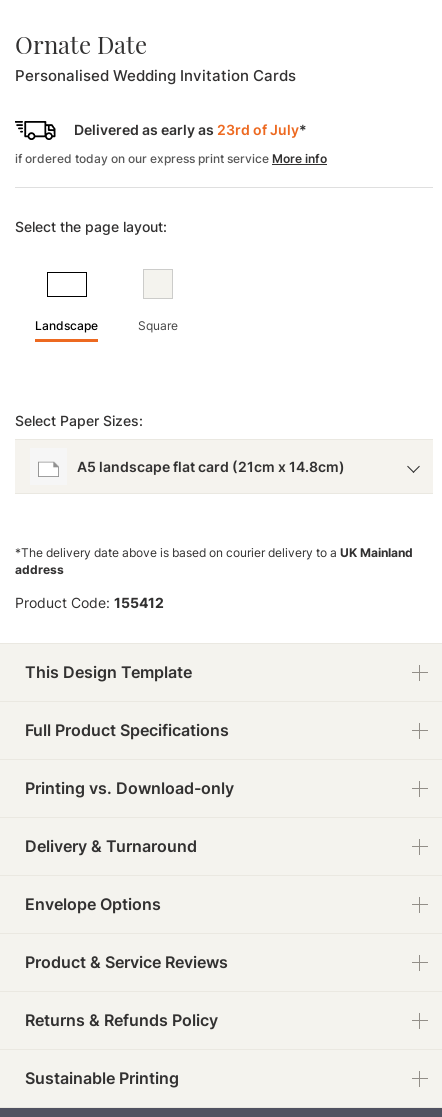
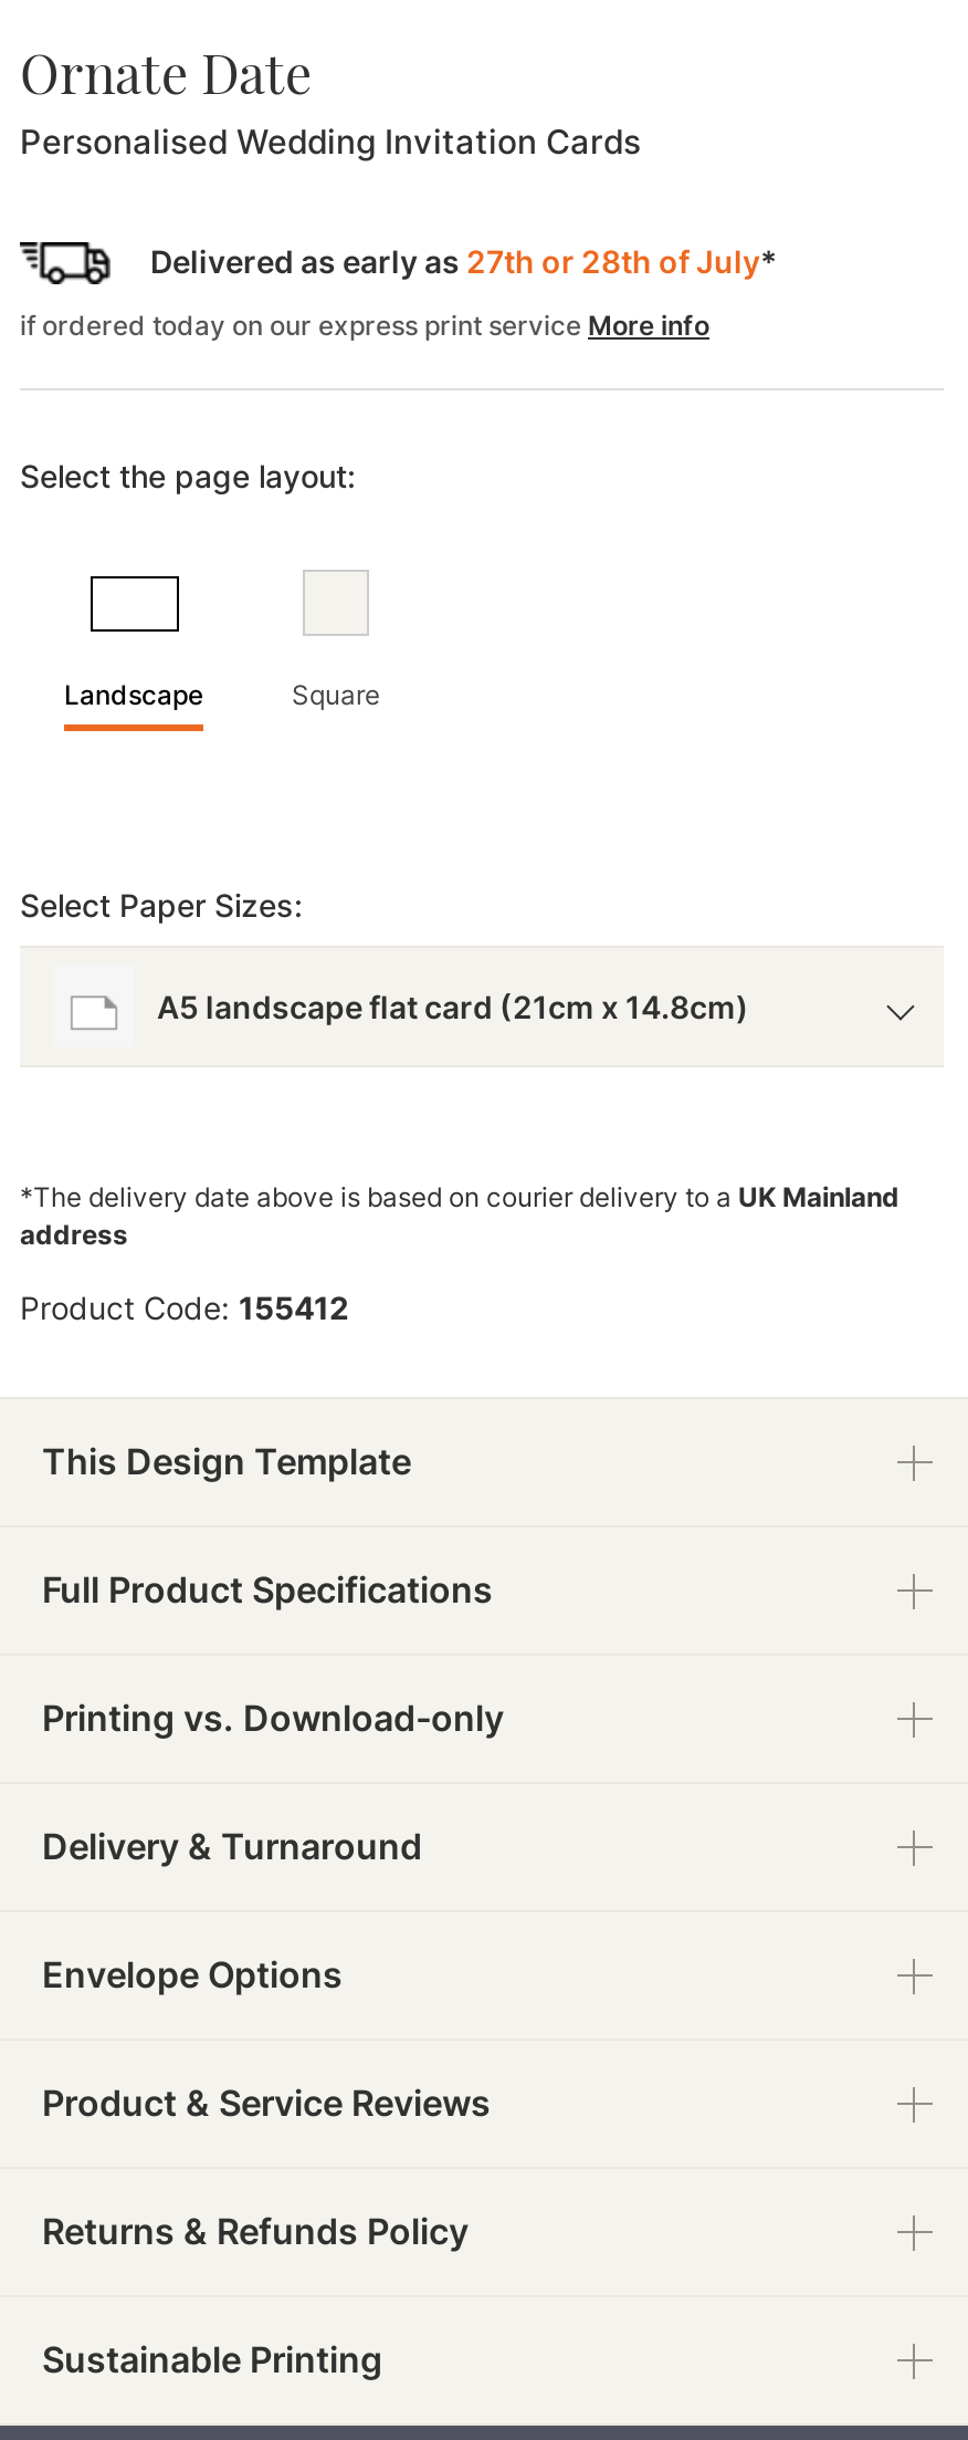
- Delivered as early as 23rd of July*
+ Delivered as early as 27th or 28th of July*
